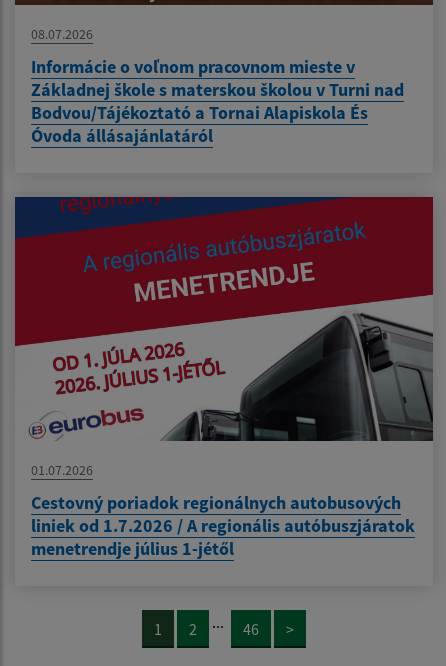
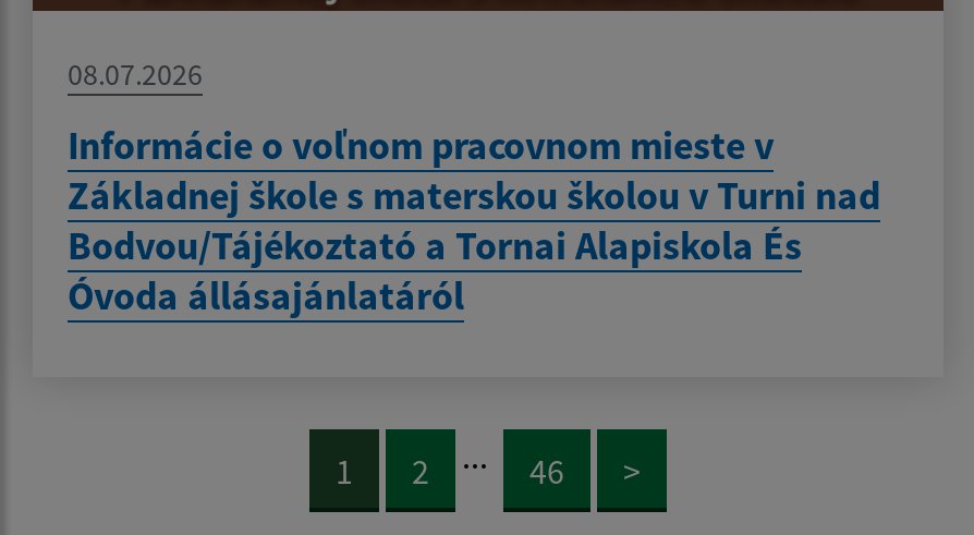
- [image]
- 01.07.2026
- Cestovný poriadok regionálnych autobusových
- liniek od 1.7.2026 / A regionális autóbuszjáratok
- menetrendje július 1-jétől
